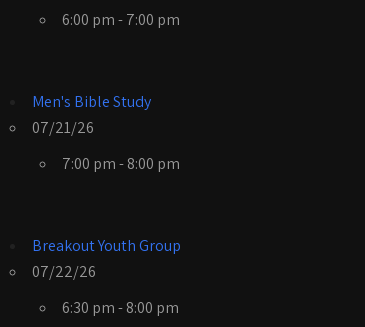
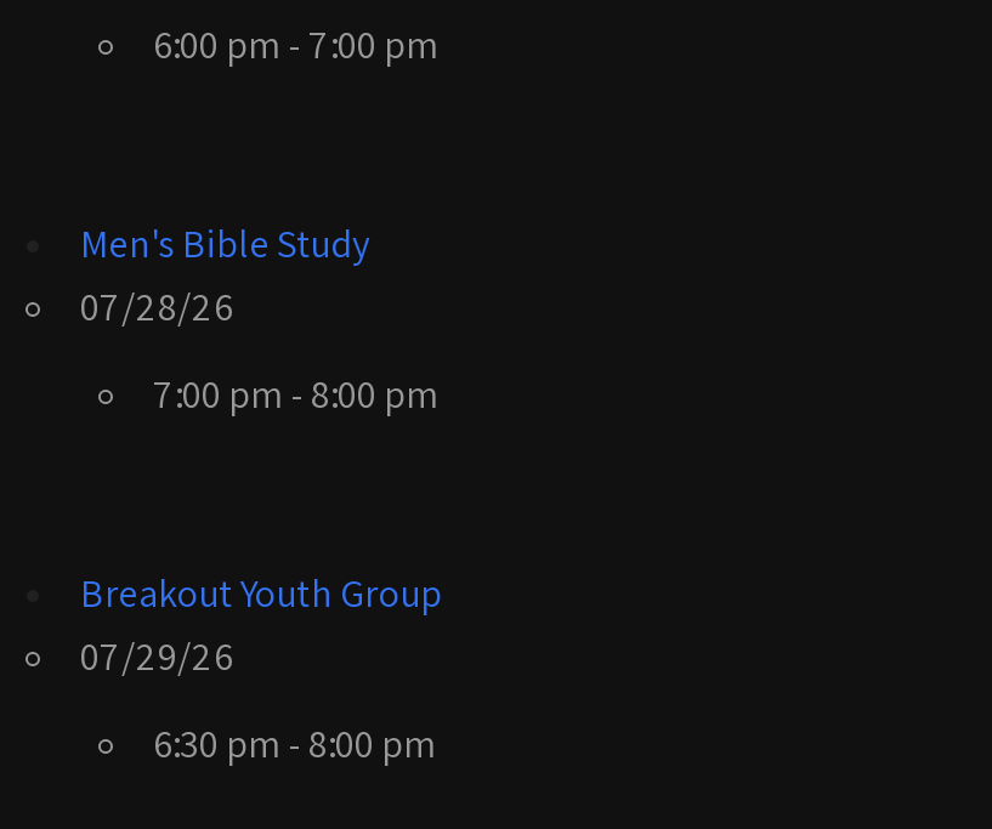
- 07/21/26
+ 07/28/26

- 07/22/26
+ 07/29/26
